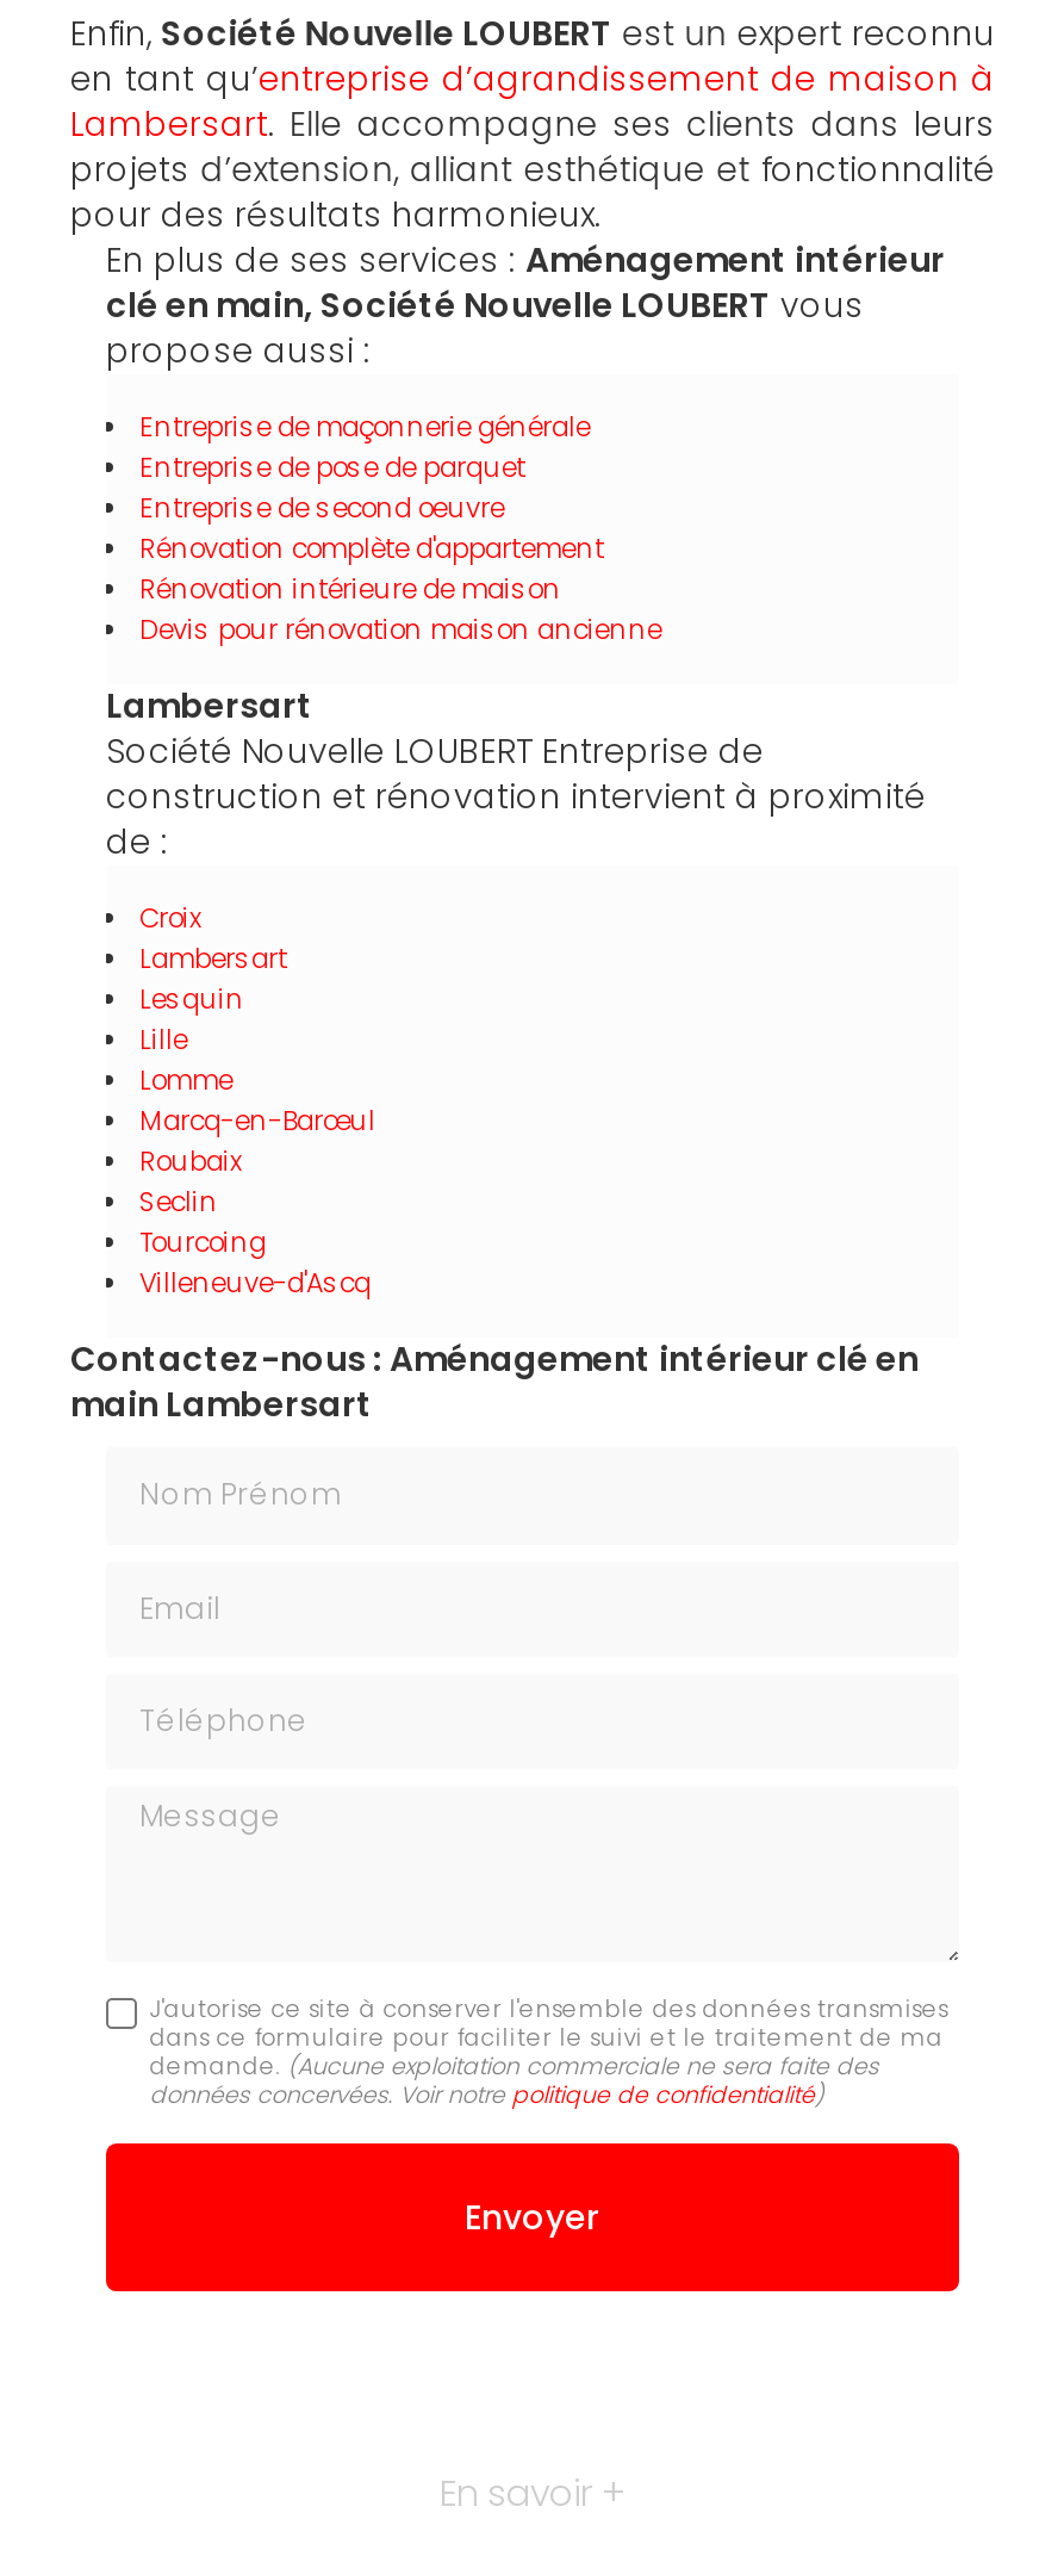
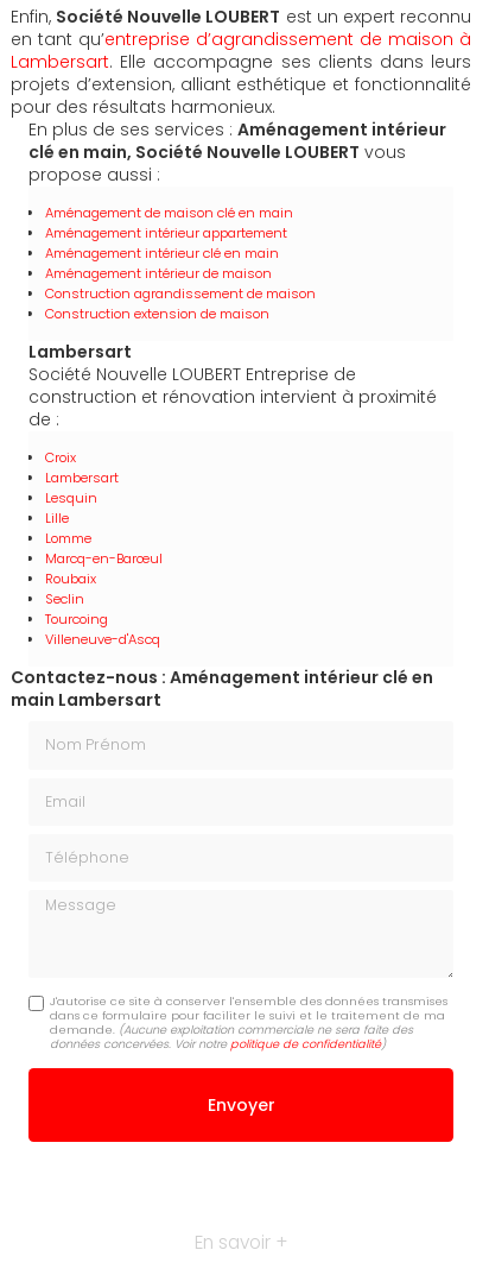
- Entreprise de maçonnerie générale
- Entreprise de pose de parquet
- Entreprise de second oeuvre
- Rénovation complète d'appartement
- Rénovation intérieure de maison
- Devis pour rénovation maison ancienne
+ Aménagement de maison clé en main
+ Aménagement intérieur appartement
+ Aménagement intérieur clé en main
+ Aménagement intérieur de maison
+ Construction agrandissement de maison
+ Construction extension de maison
